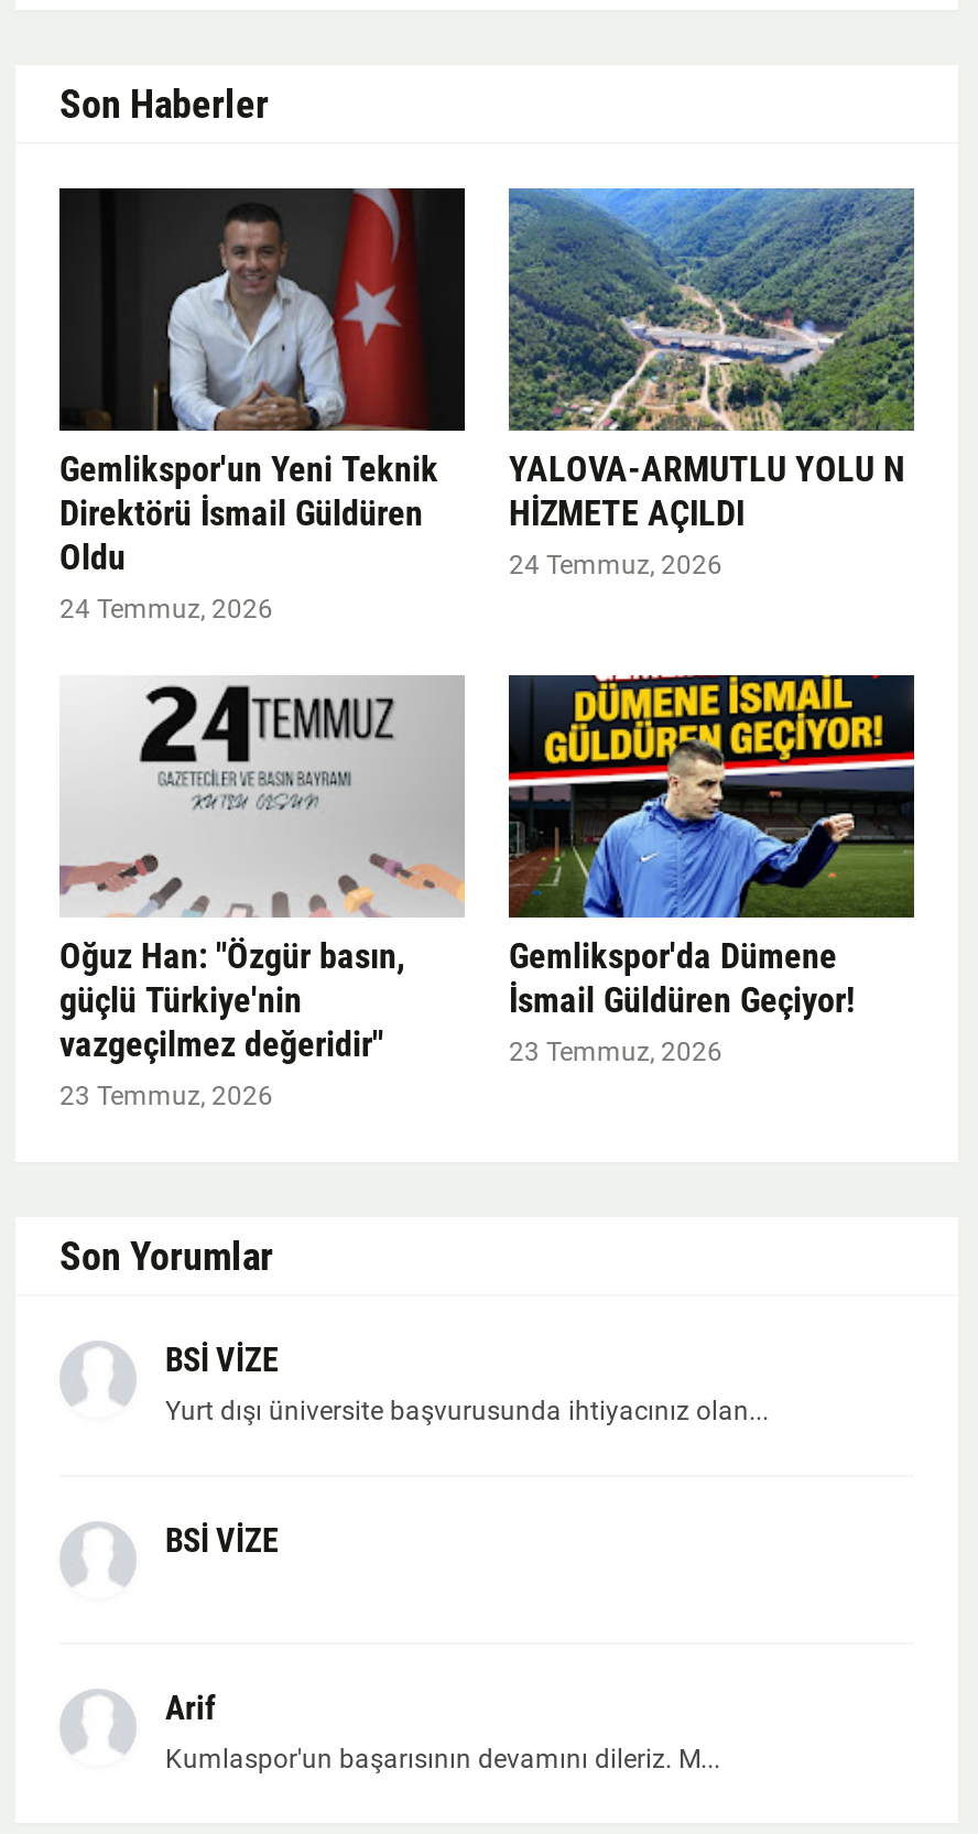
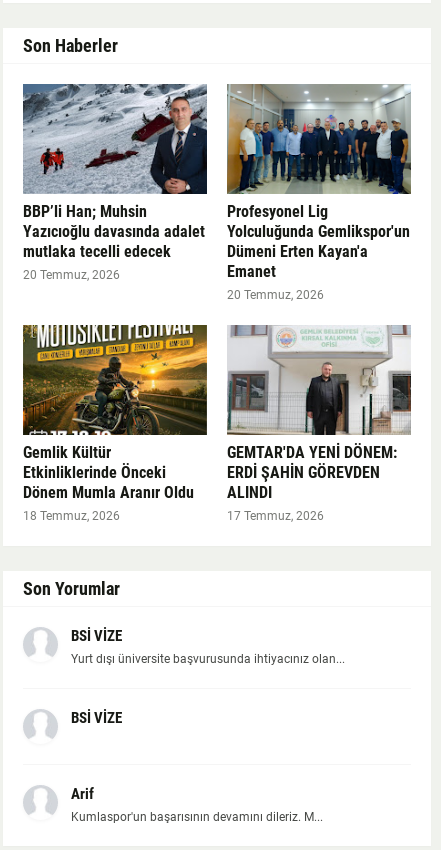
- [image]
- Gemlikspor'un Yeni Teknik
- Direktörü İsmail Güldüren
- Oldu
- 24 Temmuz, 2026
+ [image]
+ BBP’li Han; Muhsin
+ Yazıcıoğlu davasında adalet
+ mutlaka tecelli edecek
+ 20 Temmuz, 2026

- [image]
- YALOVA-ARMUTLU YOLU N
- HİZMETE AÇILDI
- 24 Temmuz, 2026
+ [image]
+ Profesyonel Lig
+ Yolculuğunda Gemlikspor'un
+ Dümeni Erten Kayan'a
+ Emanet
+ 20 Temmuz, 2026

- [image]
- Oğuz Han: "Özgür basın,
- güçlü Türkiye'nin
- vazgeçilmez değeridir"
- 23 Temmuz, 2026
+ [image]
+ Gemlik Kültür
+ Etkinliklerinde Önceki
+ Dönem Mumla Aranır Oldu
+ 18 Temmuz, 2026

- [image]
- Gemlikspor'da Dümene
- İsmail Güldüren Geçiyor!
- 23 Temmuz, 2026
+ [image]
+ GEMTAR'DA YENİ DÖNEM:
+ ERDİ ŞAHİN GÖREVDEN
+ ALINDI
+ 17 Temmuz, 2026
